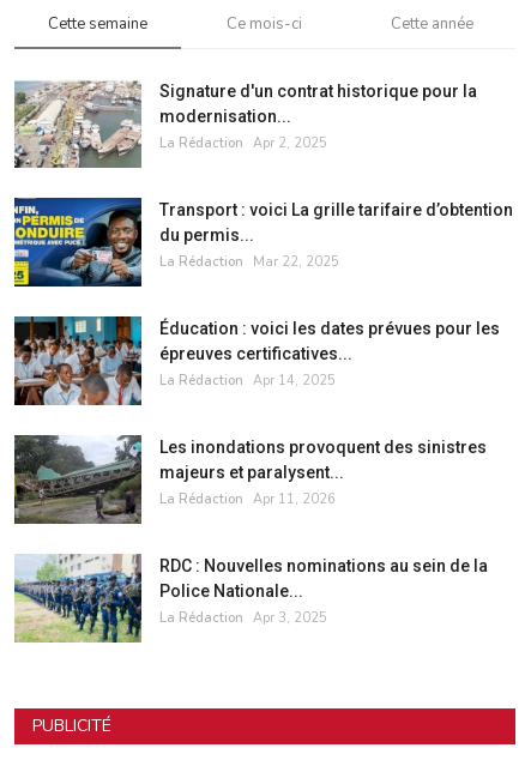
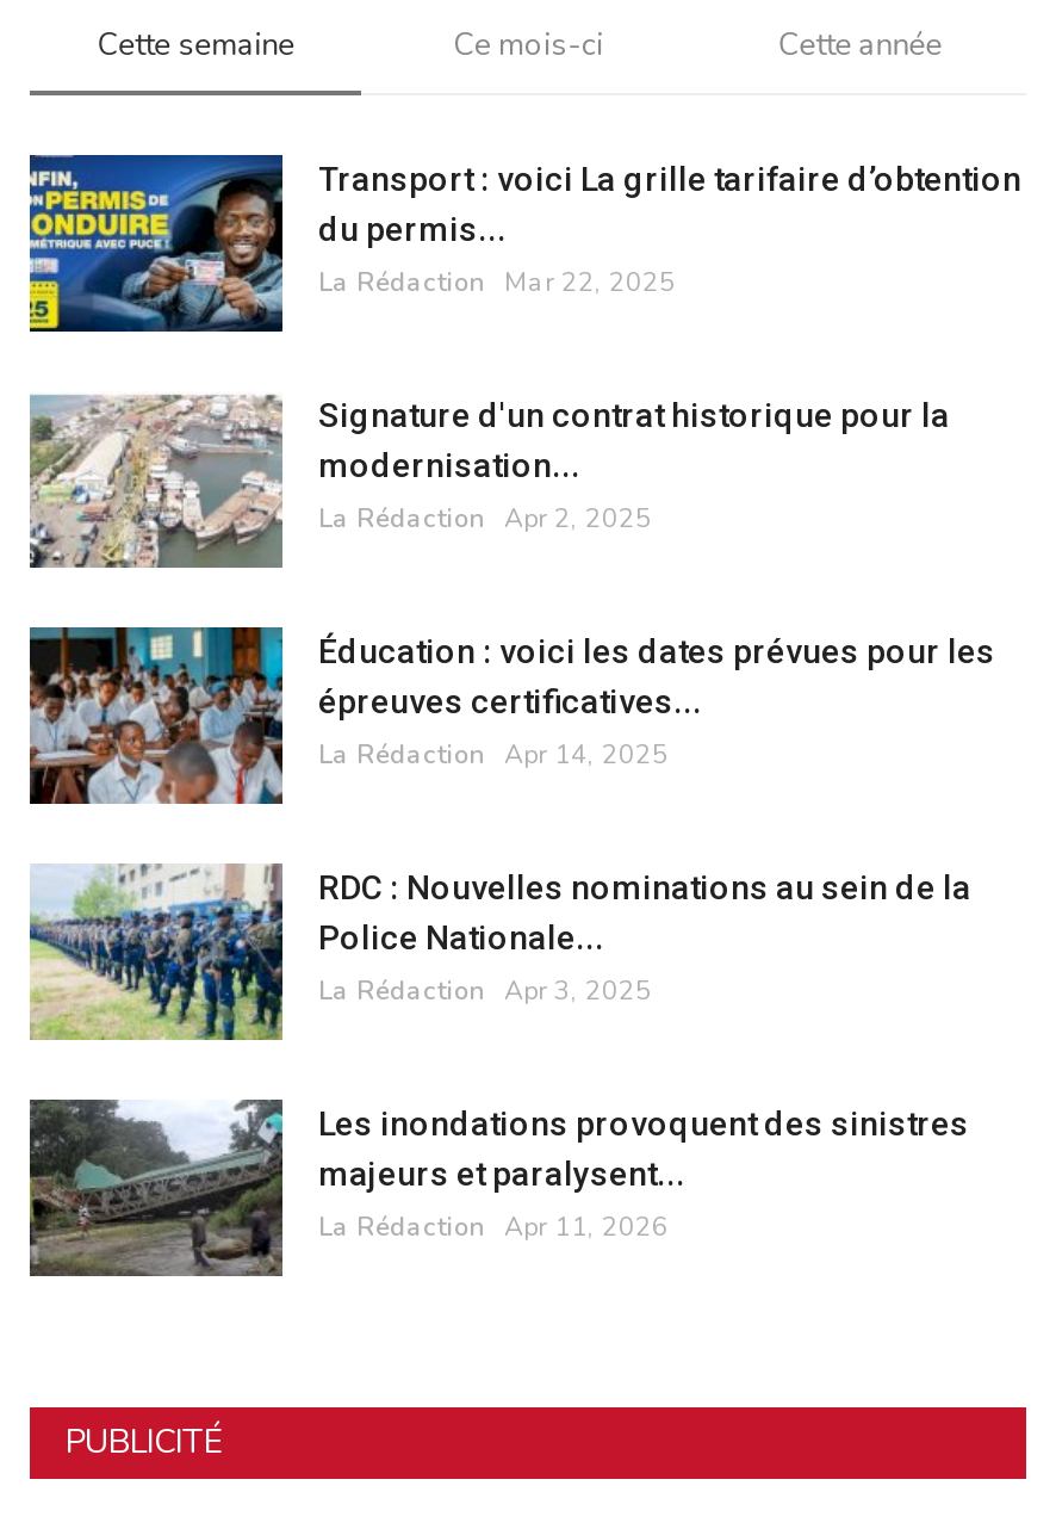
moved down: [image] | Signature d'un contrat historique pour la | modernisation... | La Rédaction Apr 2, 2025

moved up: [image] | Transport : voici La grille tarifaire d’obtention | du permis... | La Rédaction Mar 22, 2025

moved down: [image] | Les inondations provoquent des sinistres | majeurs et paralysent... | La Rédaction Apr 11, 2026

moved up: [image] | RDC : Nouvelles nominations au sein de la | Police Nationale... | La Rédaction Apr 3, 2025
